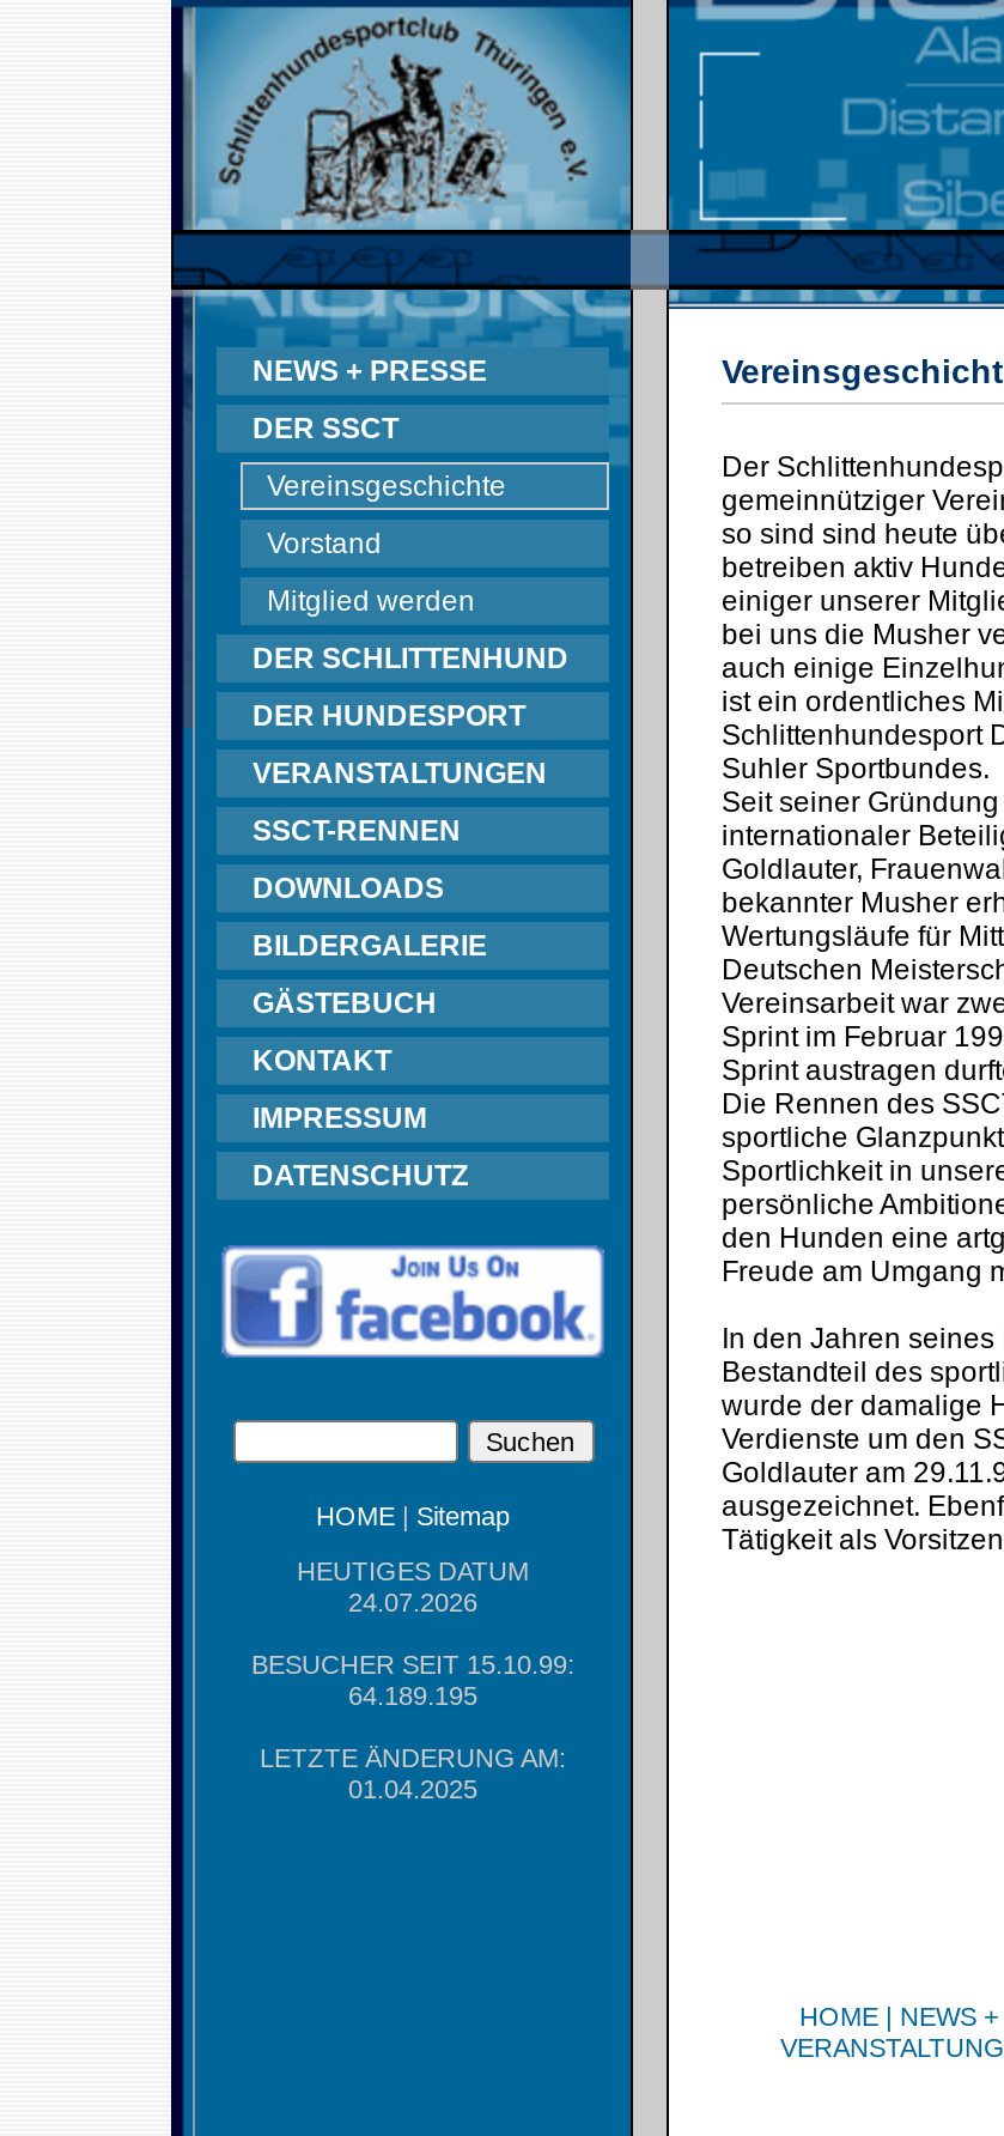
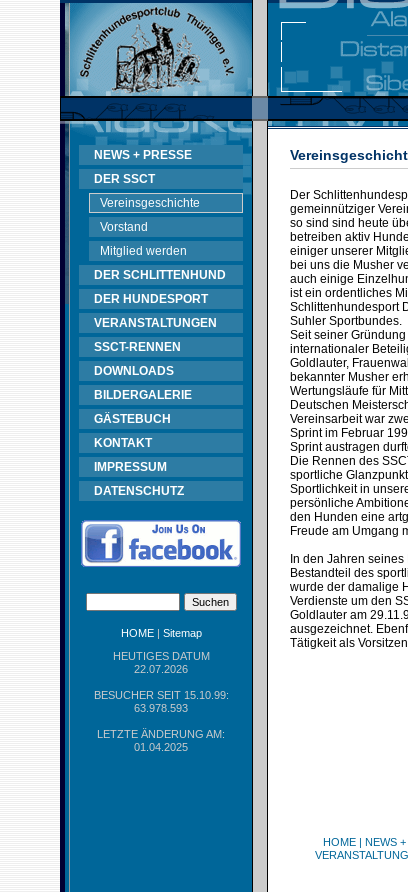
- 24.07.2026
+ 22.07.2026

- 64.189.195
+ 63.978.593
